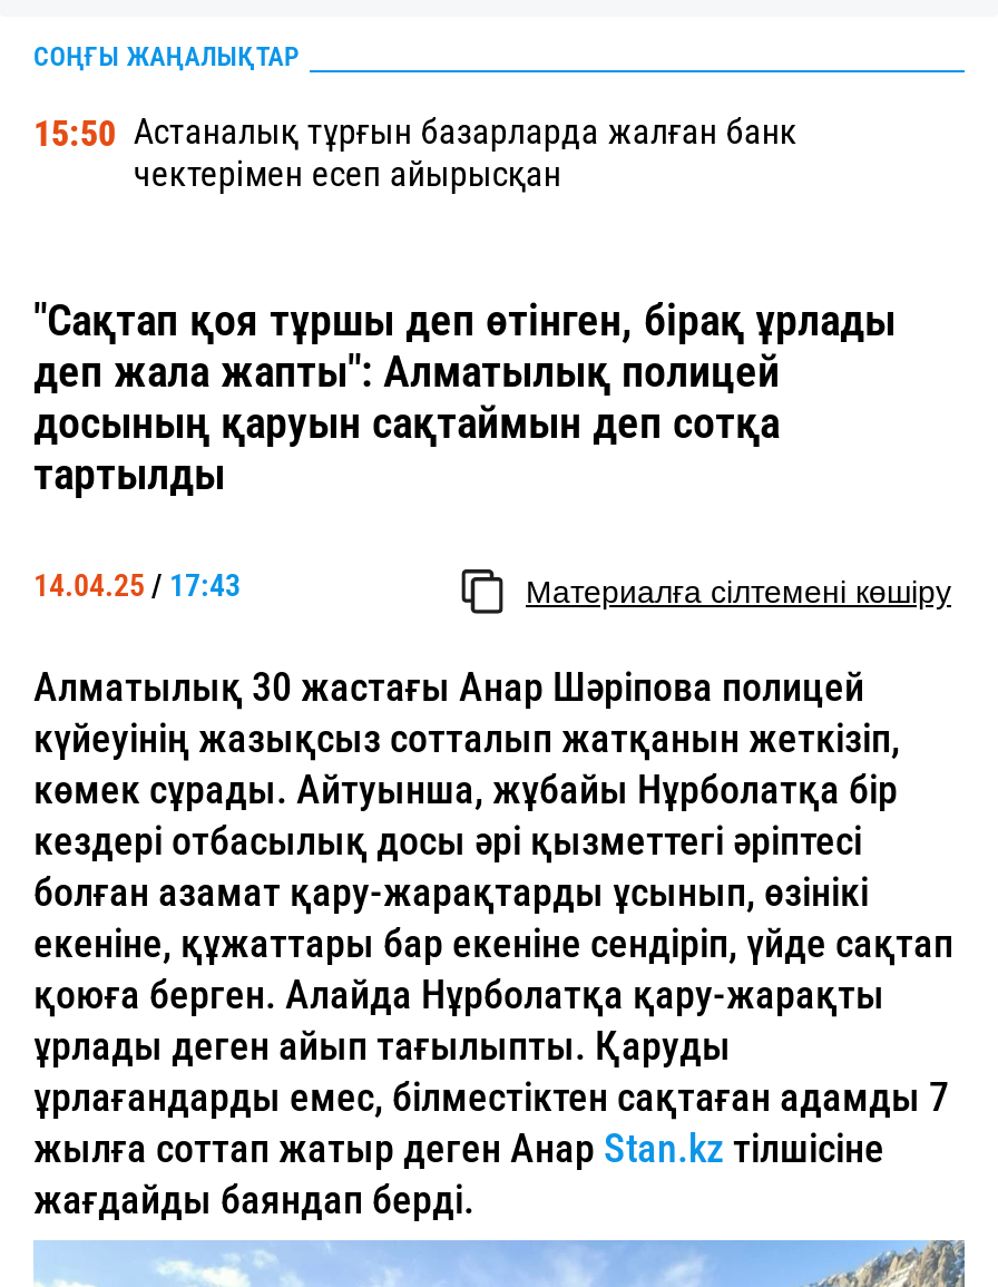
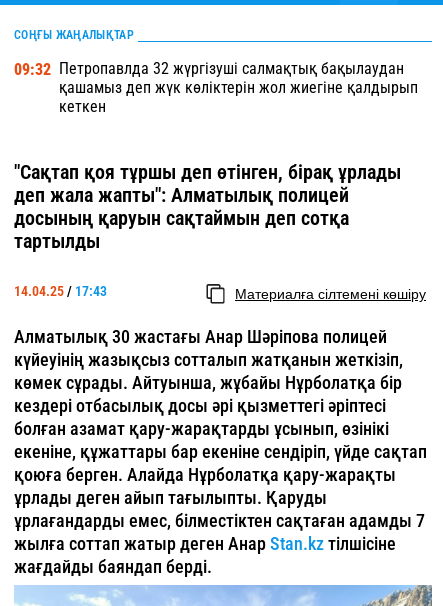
- 15:50 Астаналық тұрғын базарларда жалған банк
- чектерімен есеп айырысқан
+ 09:32 Петропавлда 32 жүргізуші салмақтық бақылаудан
+ қашамыз деп жүк көліктерін жол жиегіне қалдырып
+ кеткен
